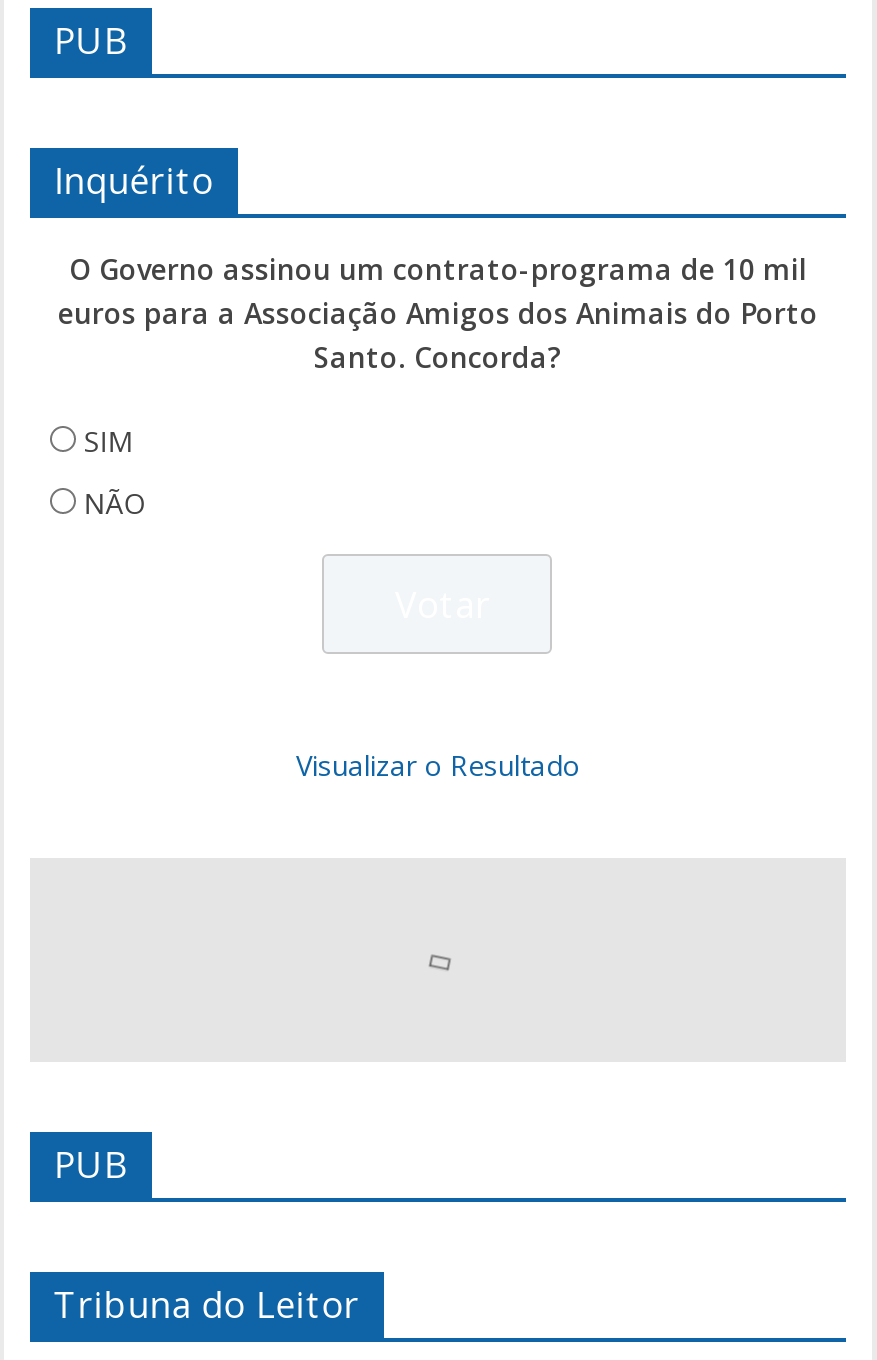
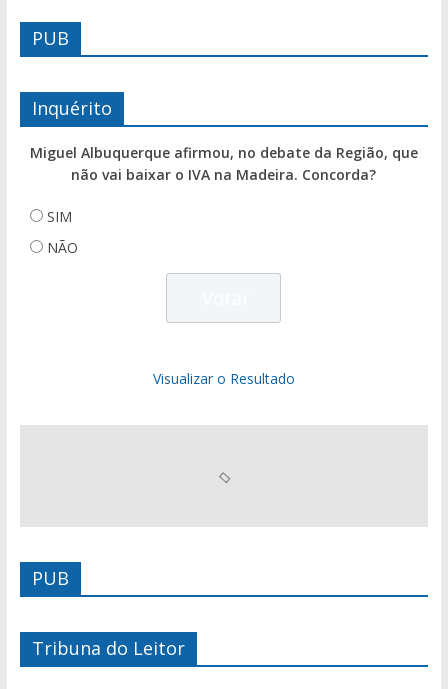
- O Governo assinou um contrato-programa de 10 mil
- euros para a Associação Amigos dos Animais do Porto
- Santo. Concorda?
+ Miguel Albuquerque afirmou, no debate da Região, que
+ não vai baixar o IVA na Madeira. Concorda?
